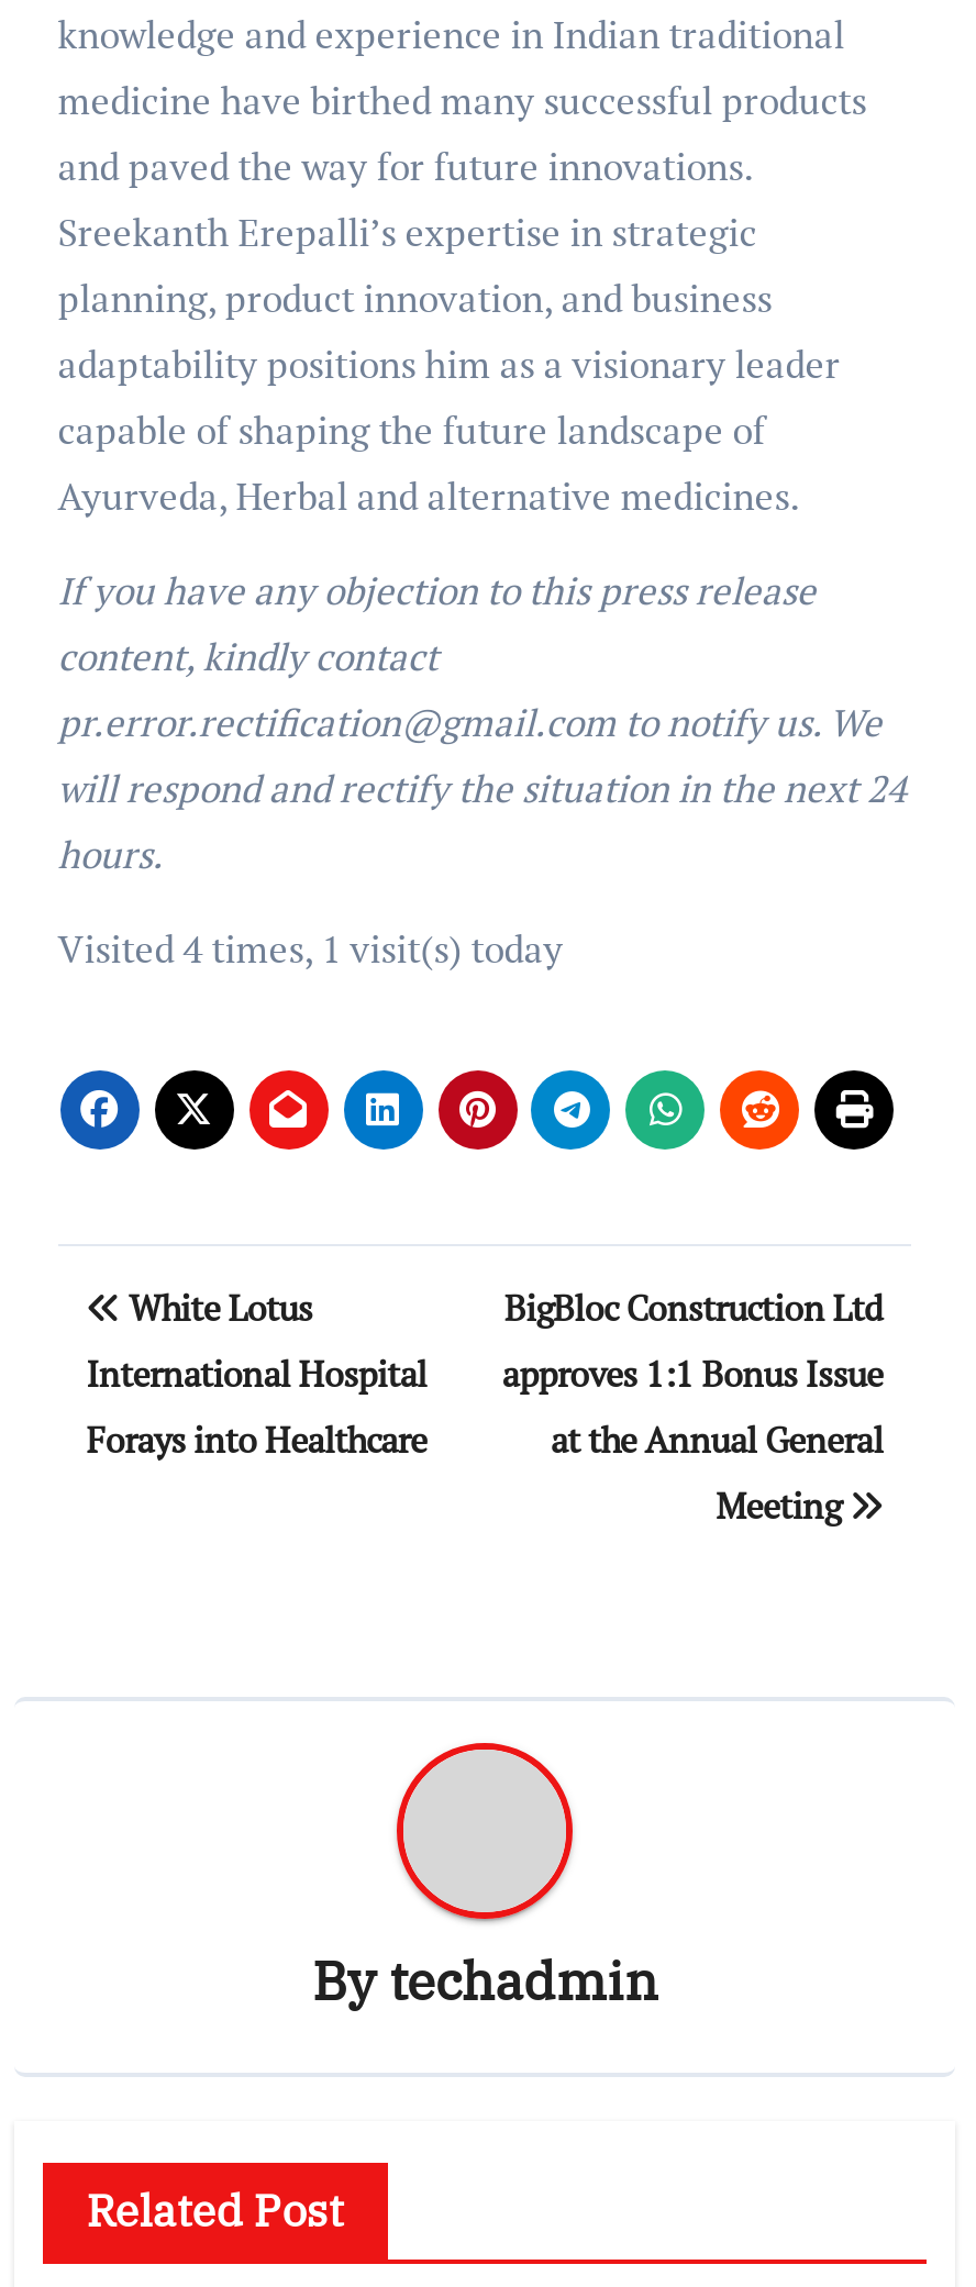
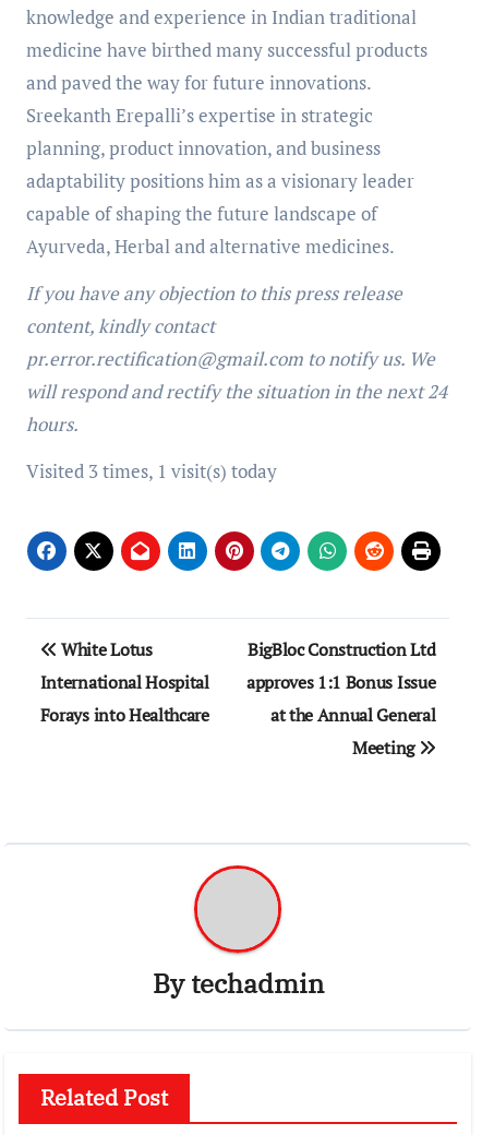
- Visited 4 times, 1 visit(s) today
+ Visited 3 times, 1 visit(s) today
